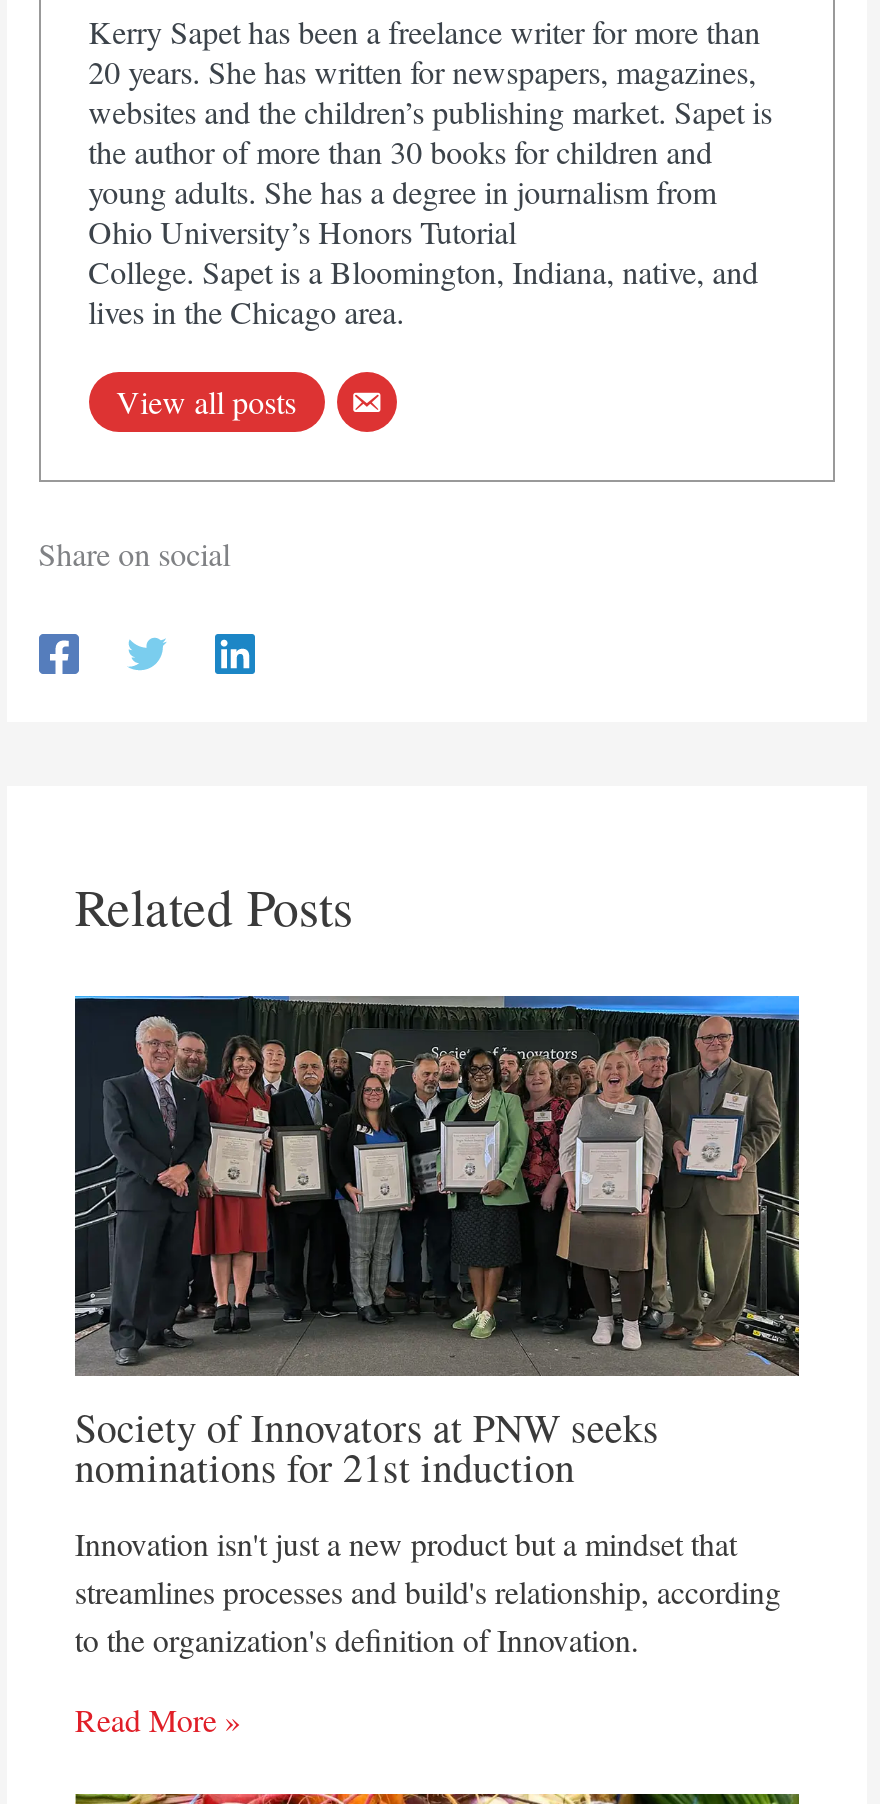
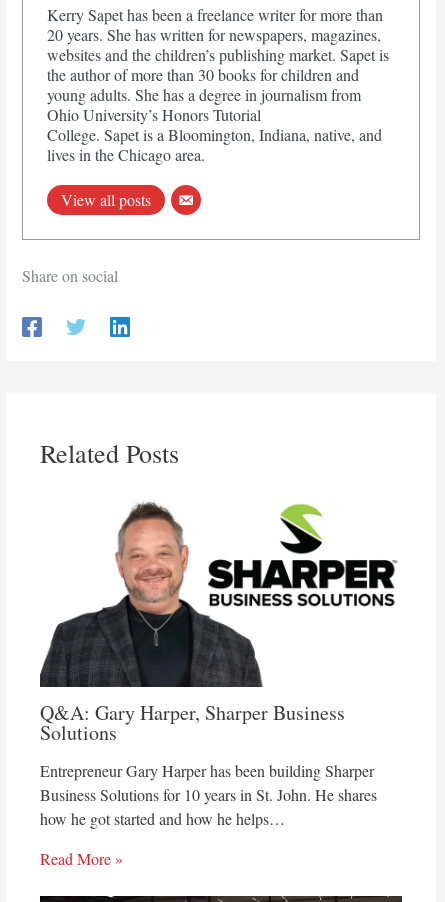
- [image]
- Society of Innovators at PNW seeks
- nominations for 21st induction
+ [image]
+ Q&A: Gary Harper, Sharper Business
+ Solutions

- Innovation isn't just a new product but a mindset that
- streamlines processes and build's relationship, according
- to the organization's definition of Innovation.
+ Entrepreneur Gary Harper has been building Sharper
+ Business Solutions for 10 years in St. John. He shares
+ how he got started and how he helps…
